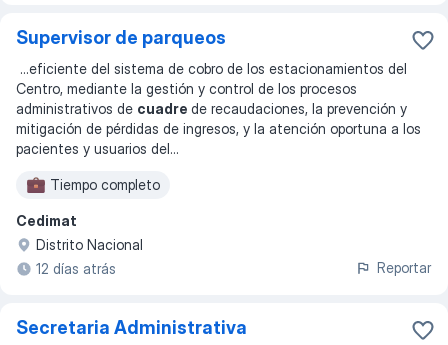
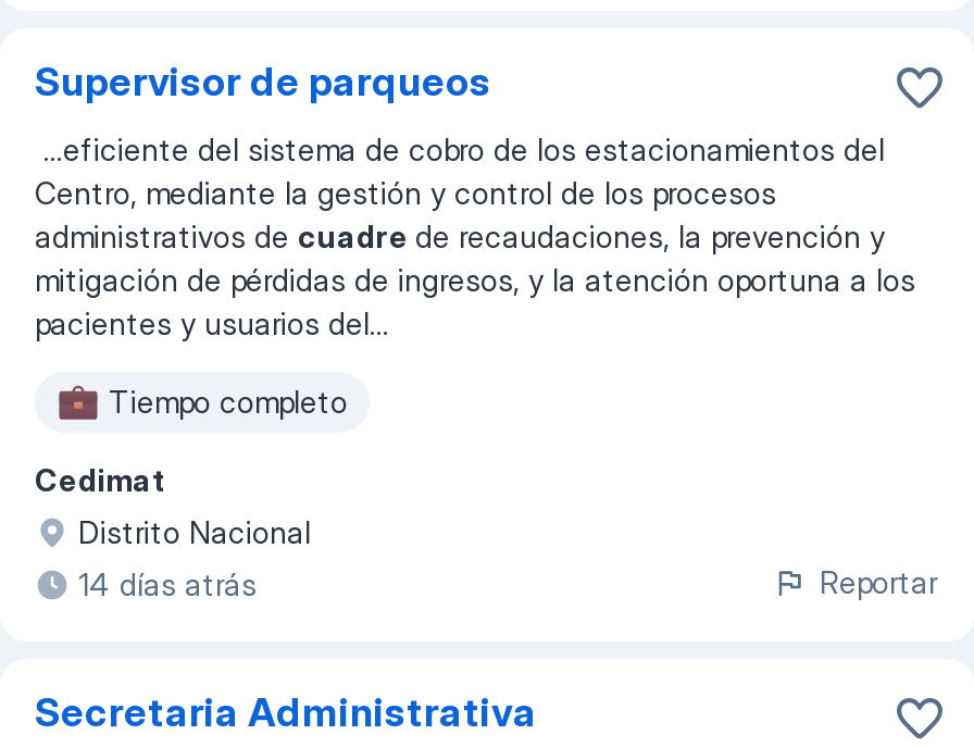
- 12 días atrás
+ 14 días atrás
